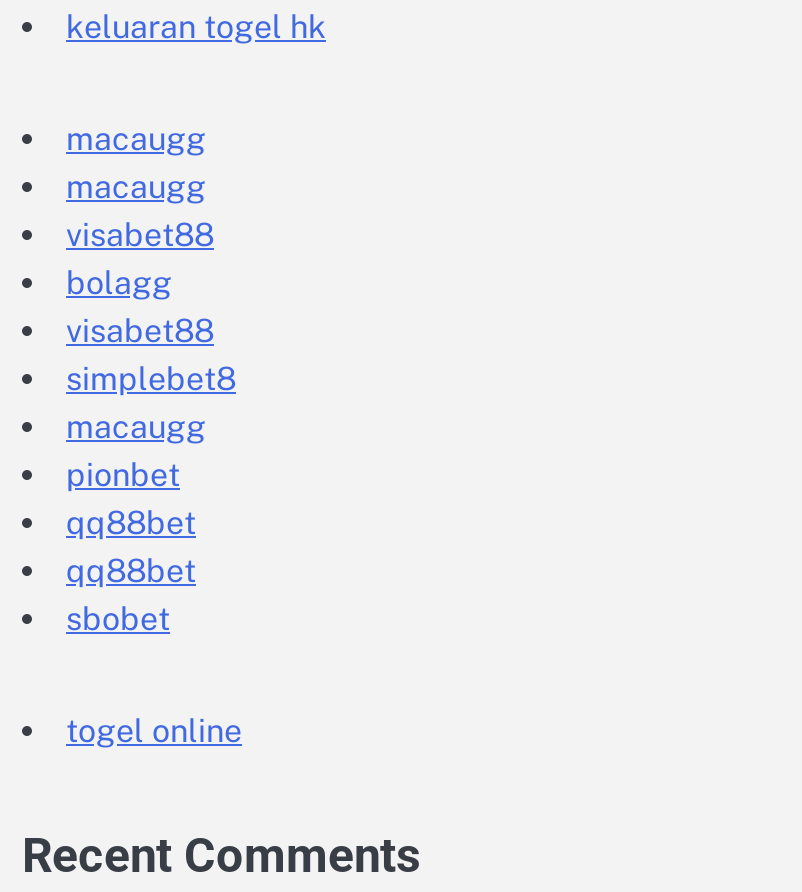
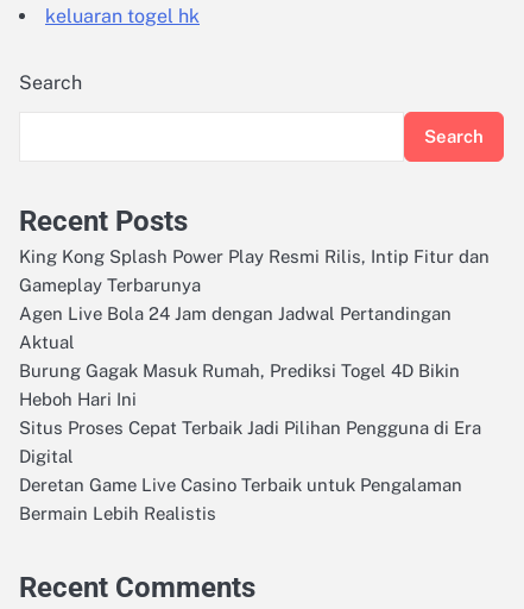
- macaugg
- macaugg
- visabet88
- bolagg
- visabet88
- simplebet8
- macaugg
- pionbet
- qq88bet
- qq88bet
- sbobet
- togel online
+ Search
+ Search
+ Recent Posts
+ King Kong Splash Power Play Resmi Rilis, Intip Fitur dan
+ Gameplay Terbarunya
+ Agen Live Bola 24 Jam dengan Jadwal Pertandingan
+ Aktual
+ Burung Gagak Masuk Rumah, Prediksi Togel 4D Bikin
+ Heboh Hari Ini
+ Situs Proses Cepat Terbaik Jadi Pilihan Pengguna di Era
+ Digital
+ Deretan Game Live Casino Terbaik untuk Pengalaman
+ Bermain Lebih Realistis
